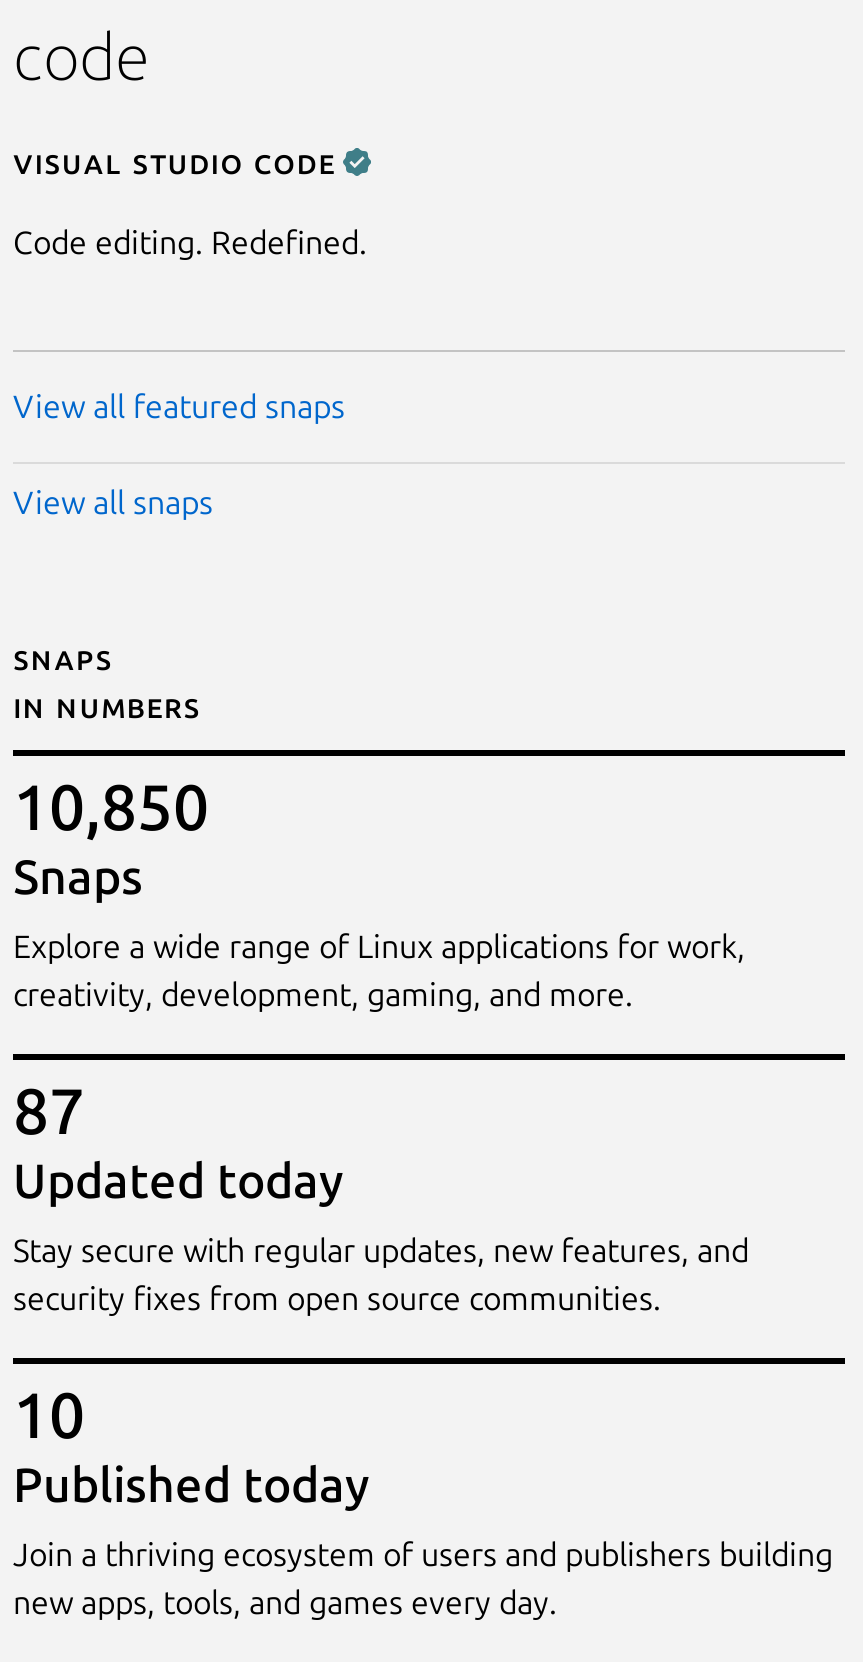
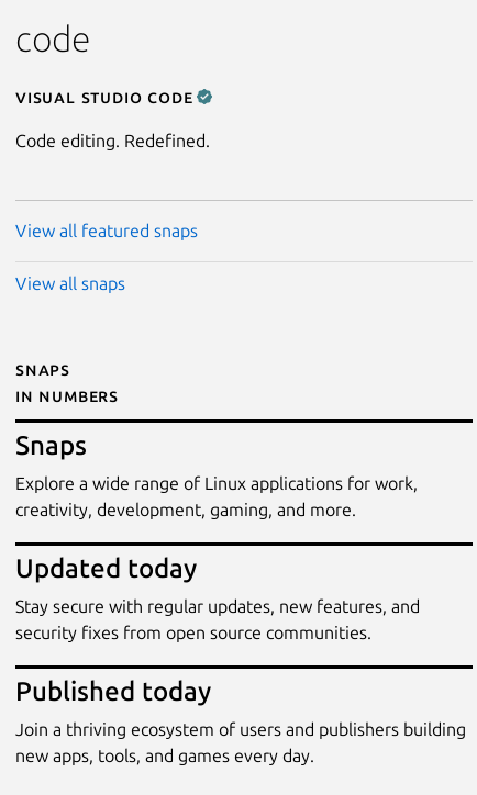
- 10,850

- 87

- 10
